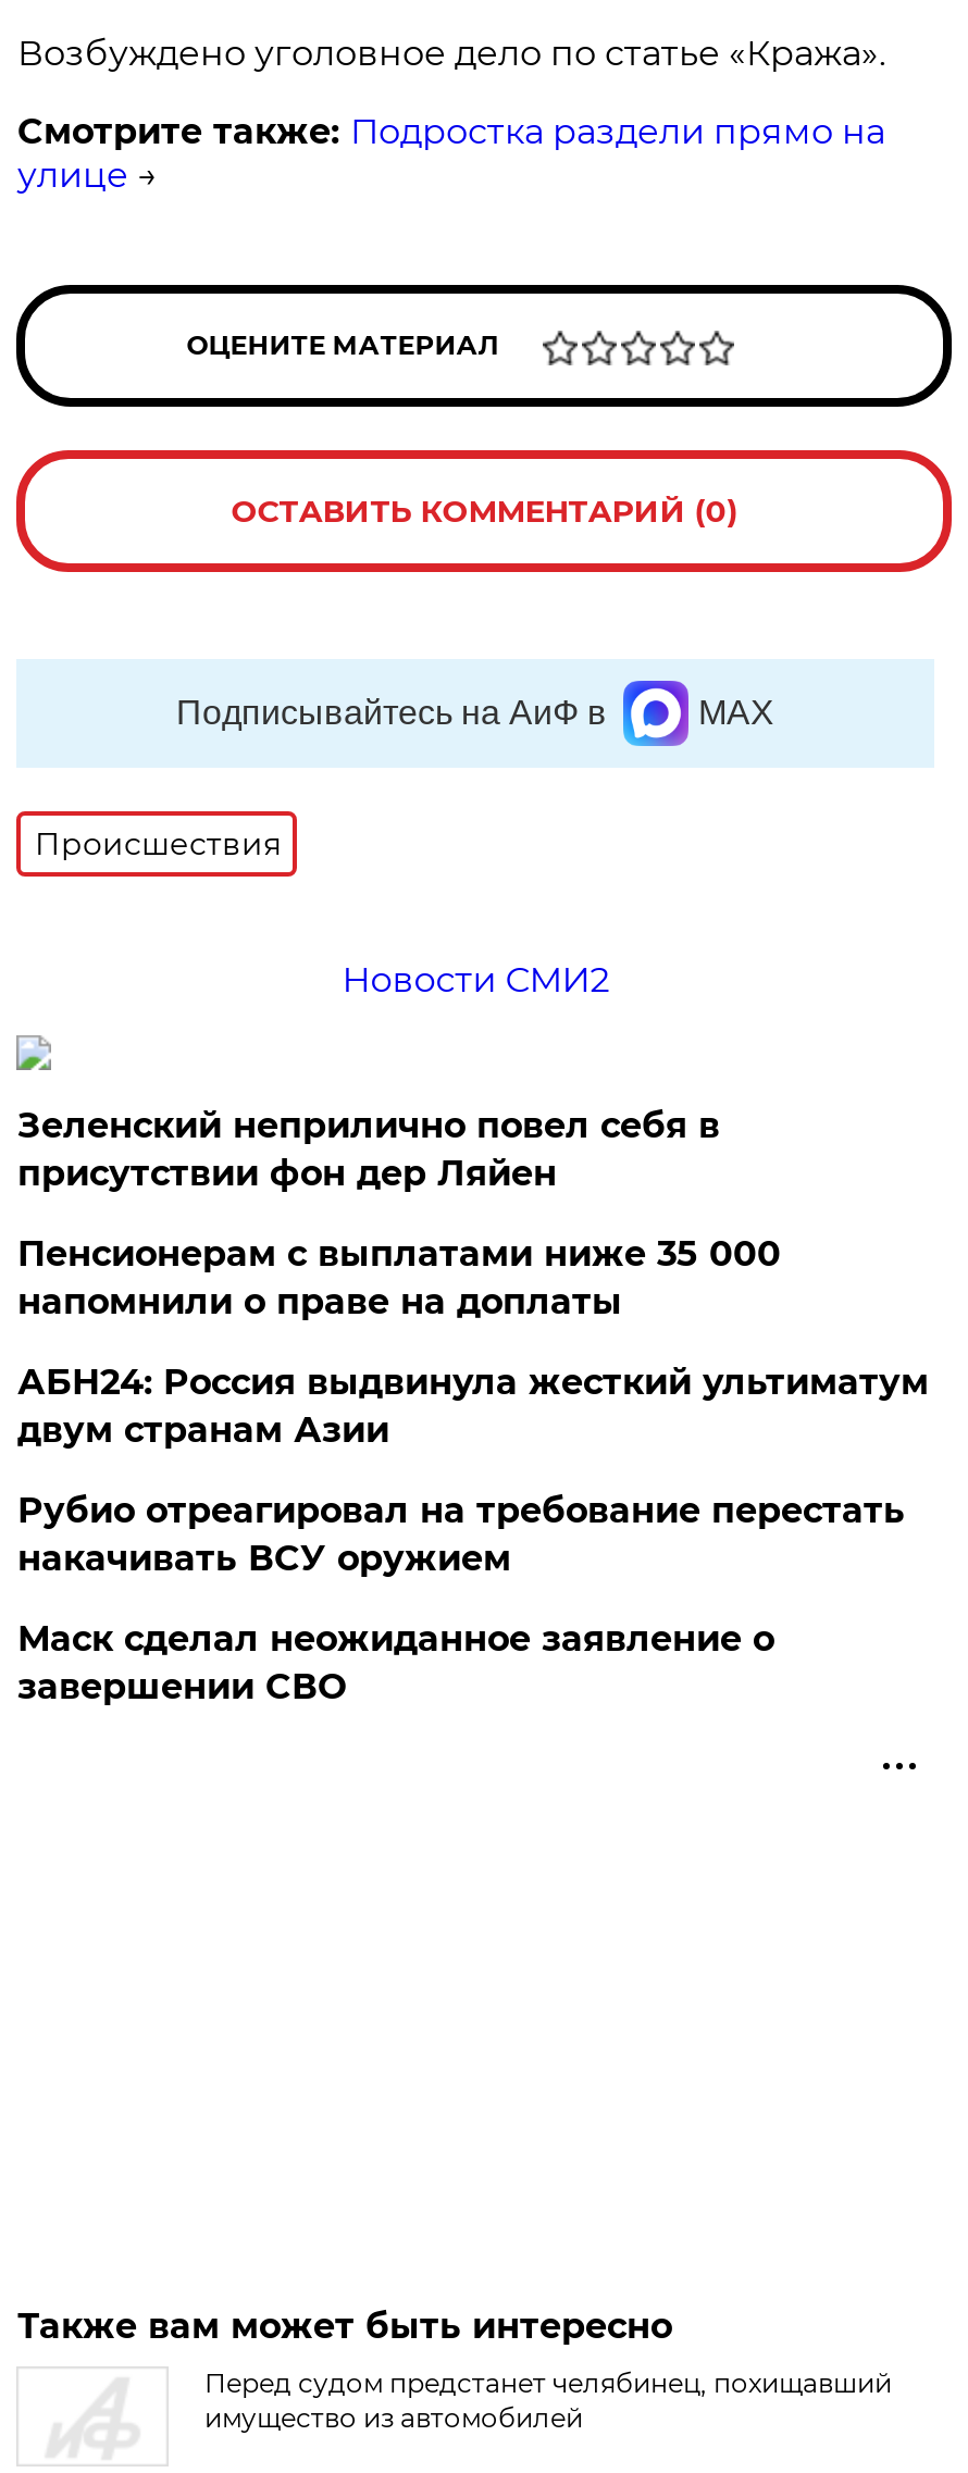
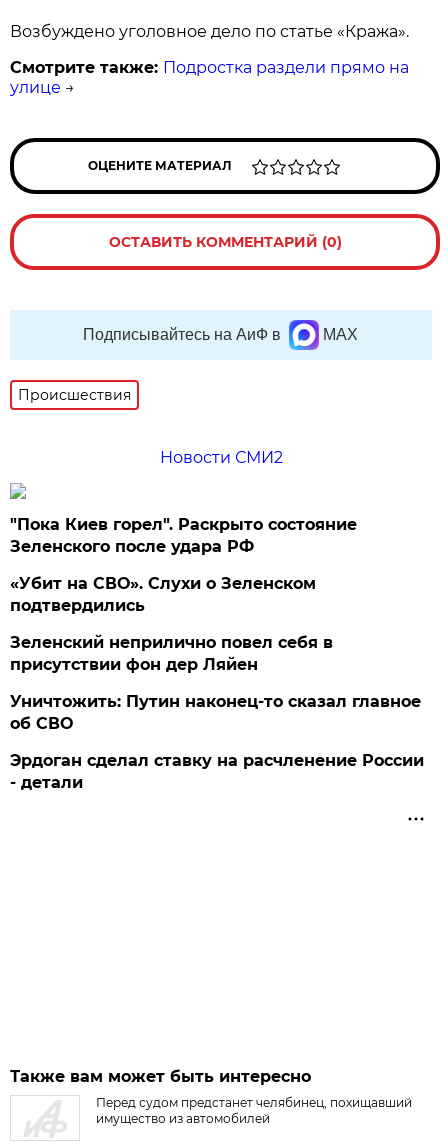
+ "Пока Киев горел". Раскрыто состояние
+ Зеленского после удара РФ
+ «Убит на СВО». Слухи о Зеленском
+ подтвердились

moved down: Зеленский неприлично повел cебя в | присутствии фон дер Ляйен

- Пенсионерам с выплатами ниже 35 000
- напомнили о праве на доплаты
- АБН24: Россия выдвинула жесткий ультиматум
- двум странам Азии
- Рубио отреагировал на требование перестать
- накачивать ВСУ оружием
- Маск сделал неожиданное заявление о
- завершении СВО
+ Уничтожить: Путин наконец-то сказал главное
+ об СВО
+ Эрдоган сделал ставку на расчленение России
+ - детали
